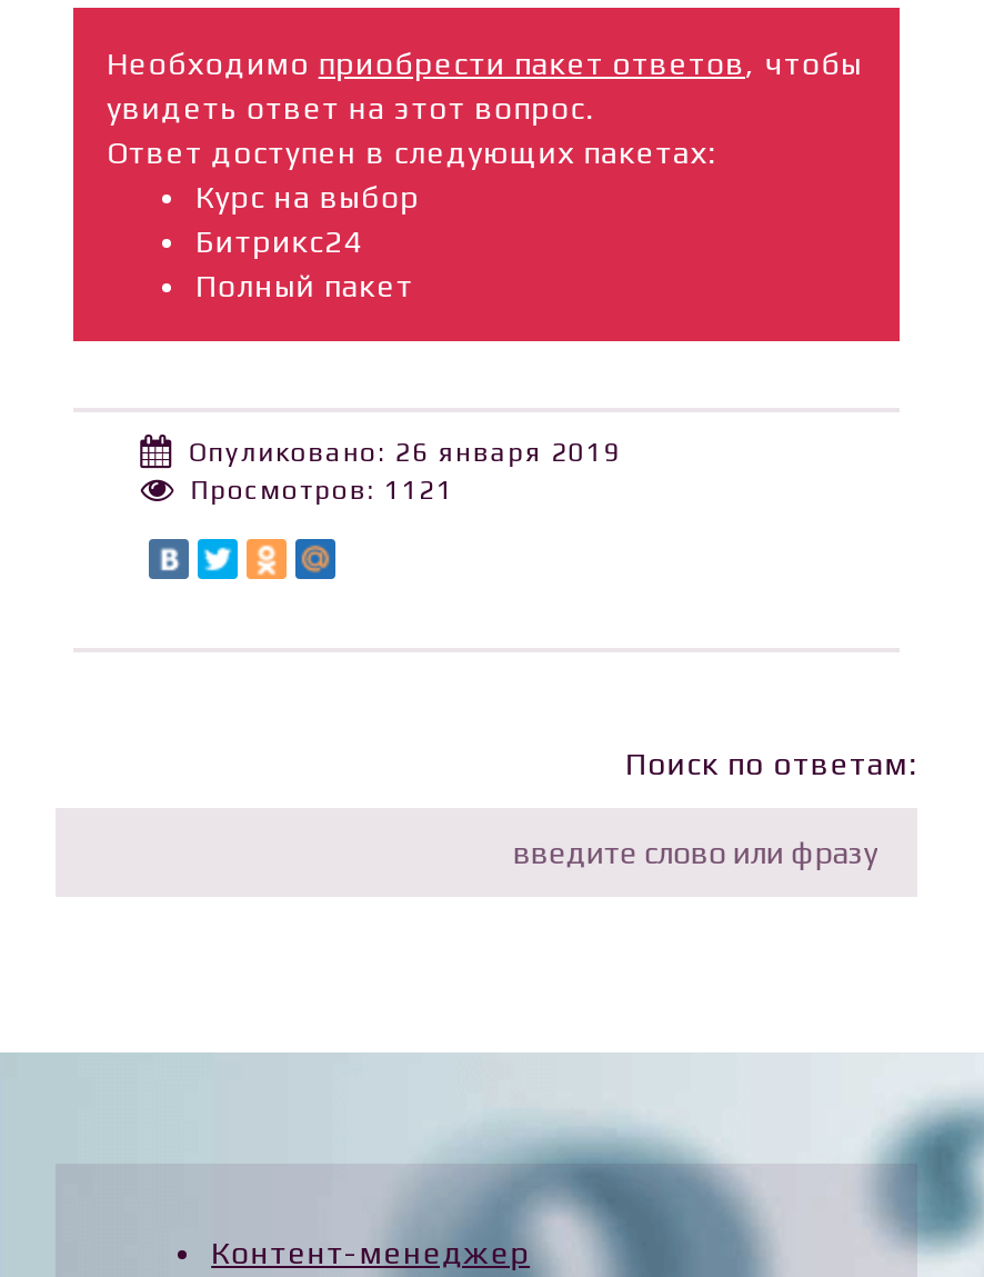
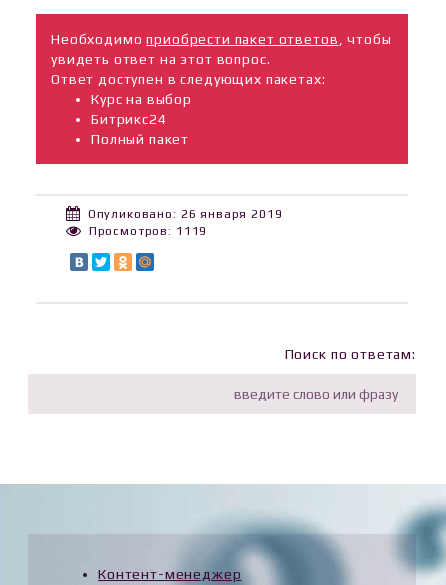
- Просмотров: 1121
+ Просмотров: 1119
